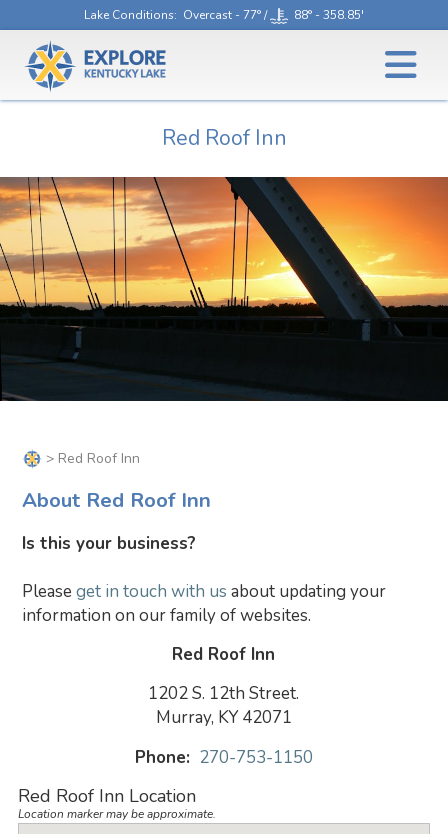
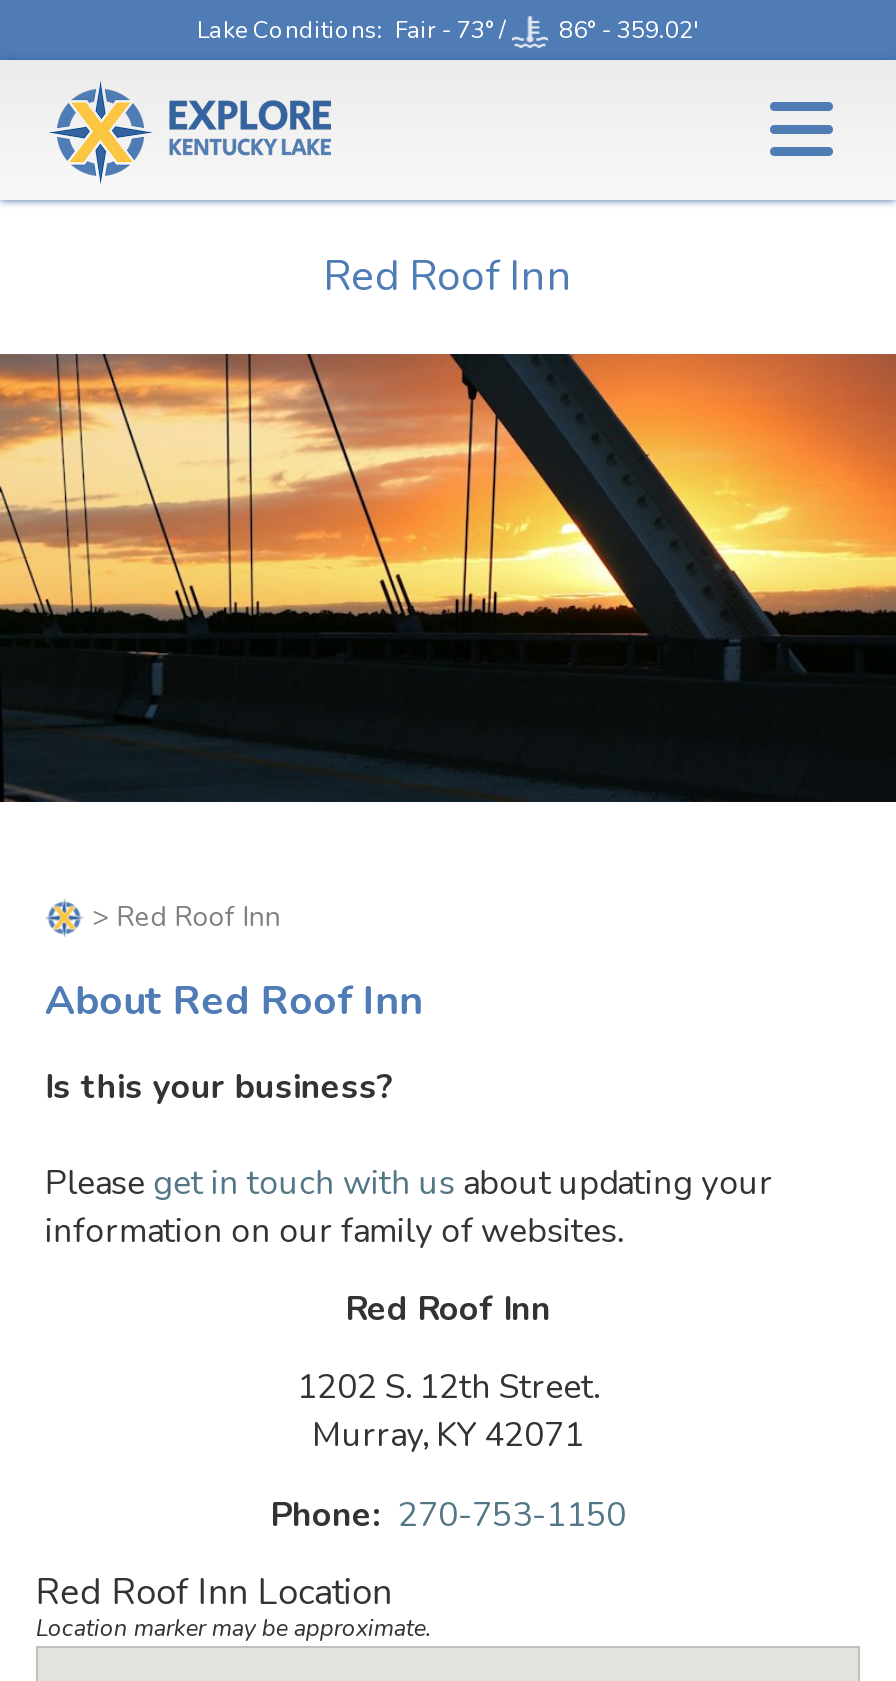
- Lake Conditions: Overcast - 77° /
+ Lake Conditions: Fair - 73° /

- 88° - 358.85'
+ 86° - 359.02'
